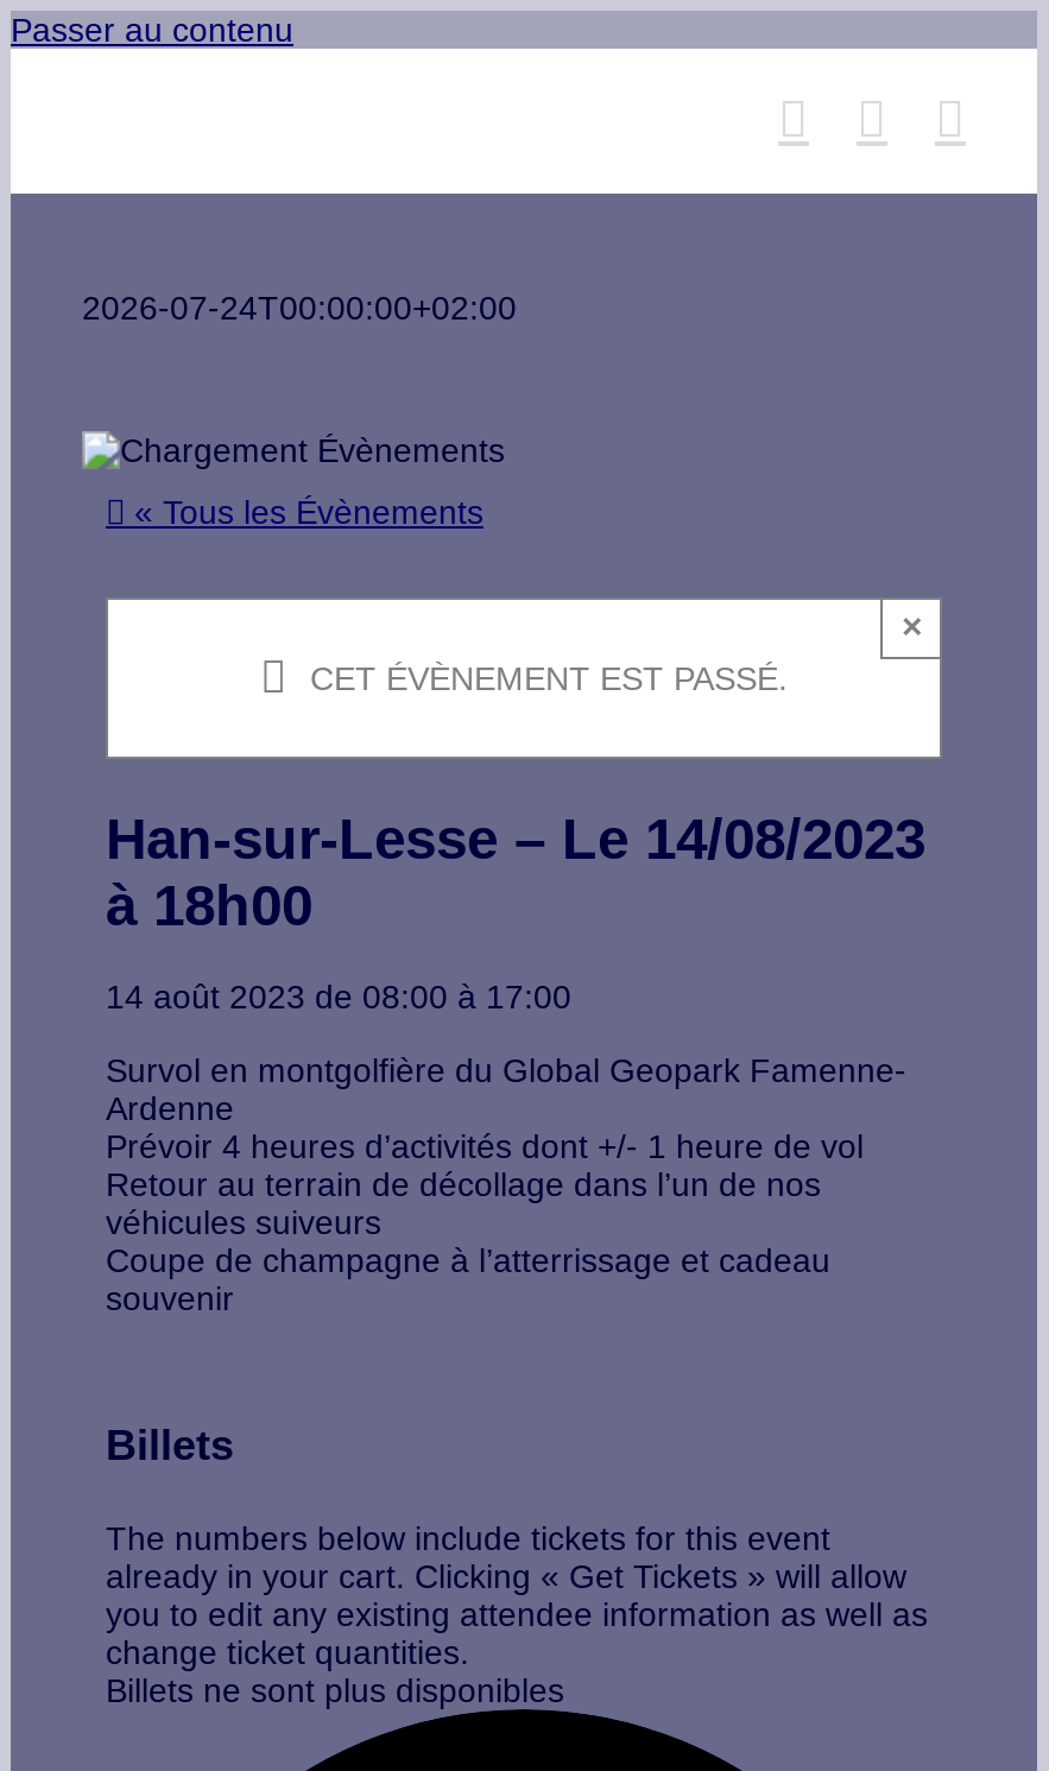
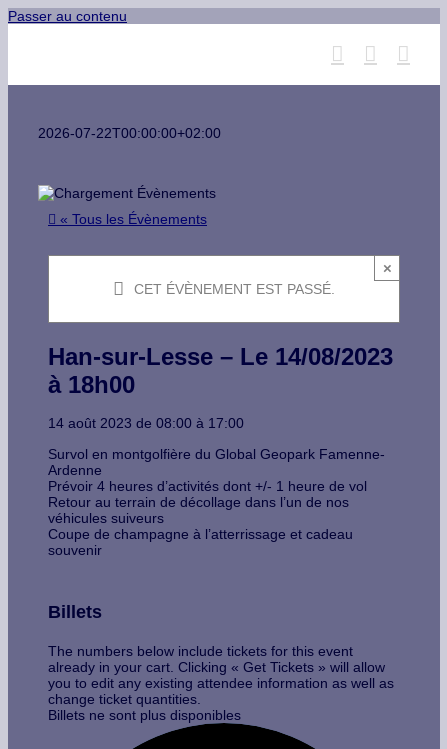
- 2026-07-24T00:00:00+02:00
+ 2026-07-22T00:00:00+02:00
